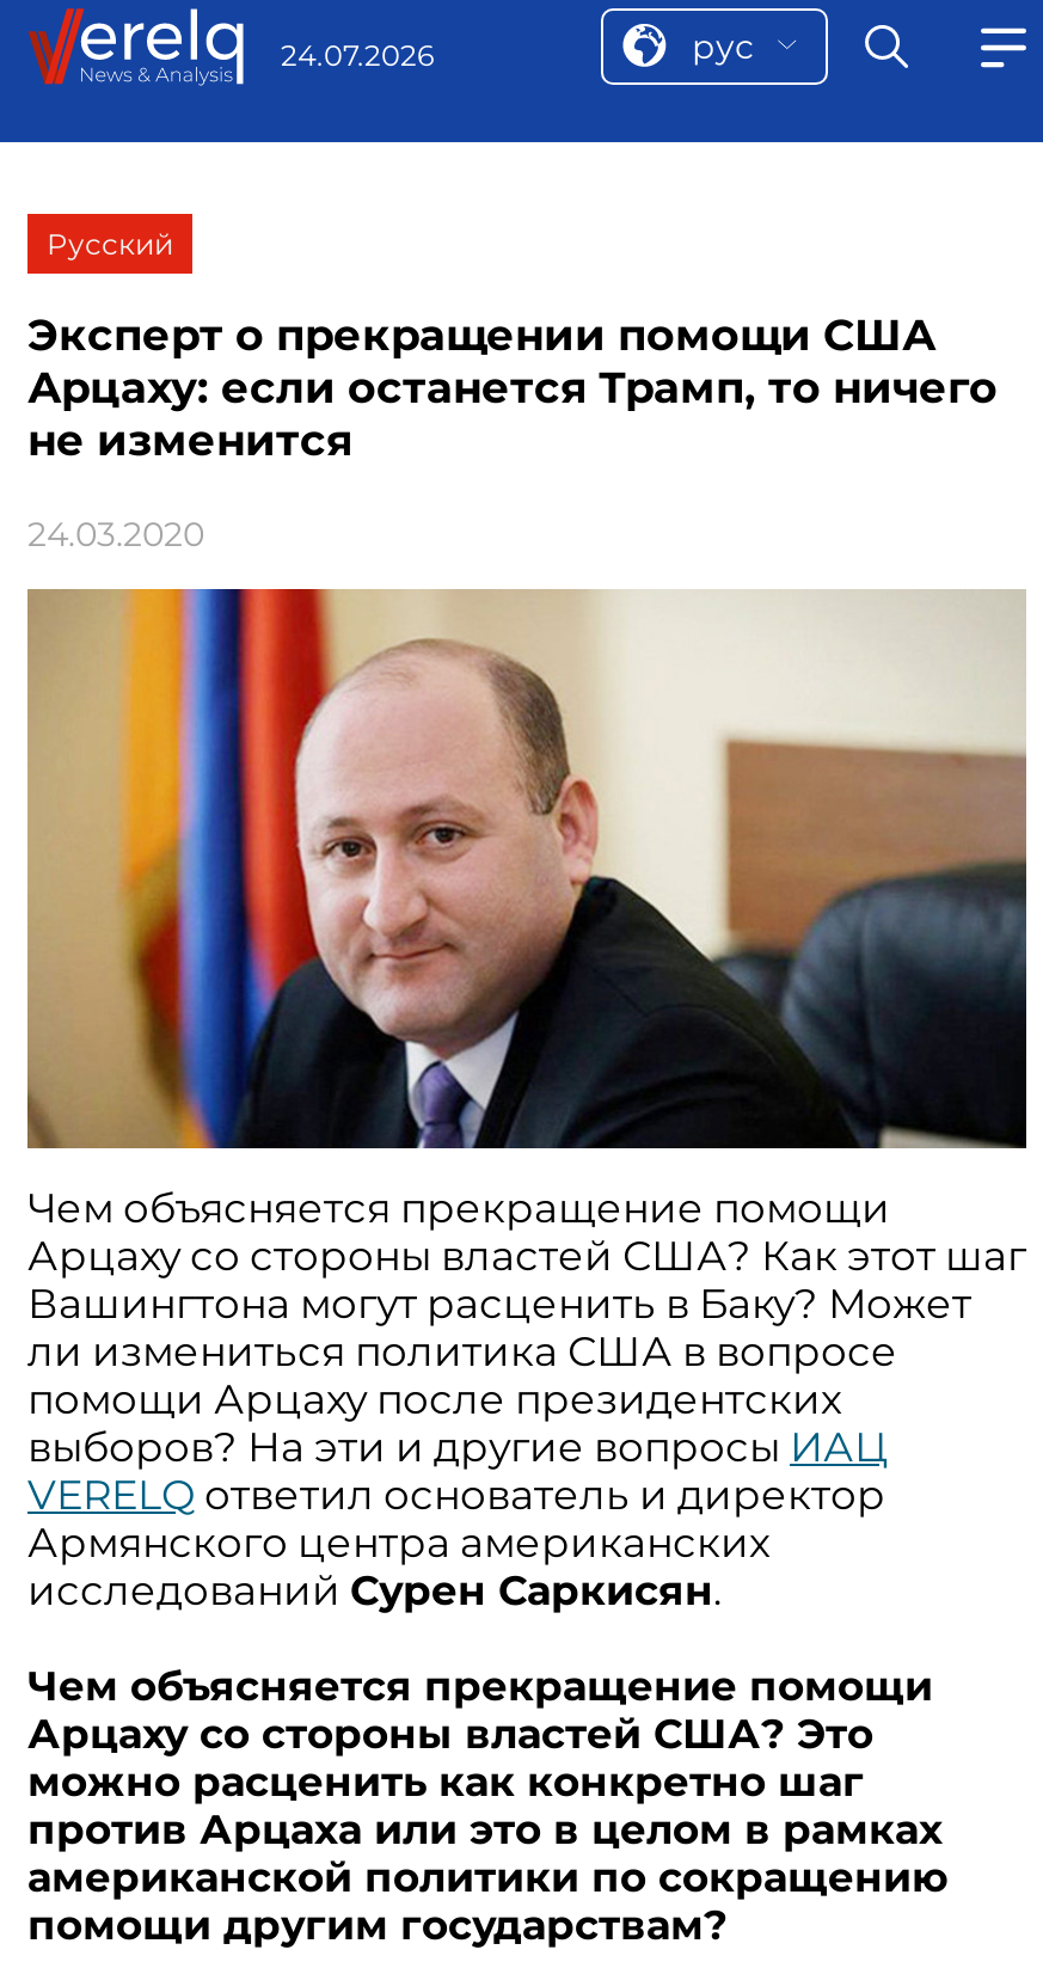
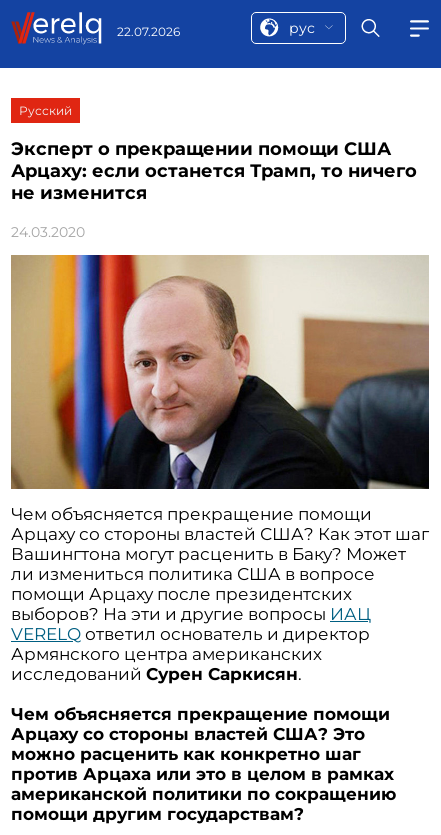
- 24.07.2026
+ 22.07.2026
